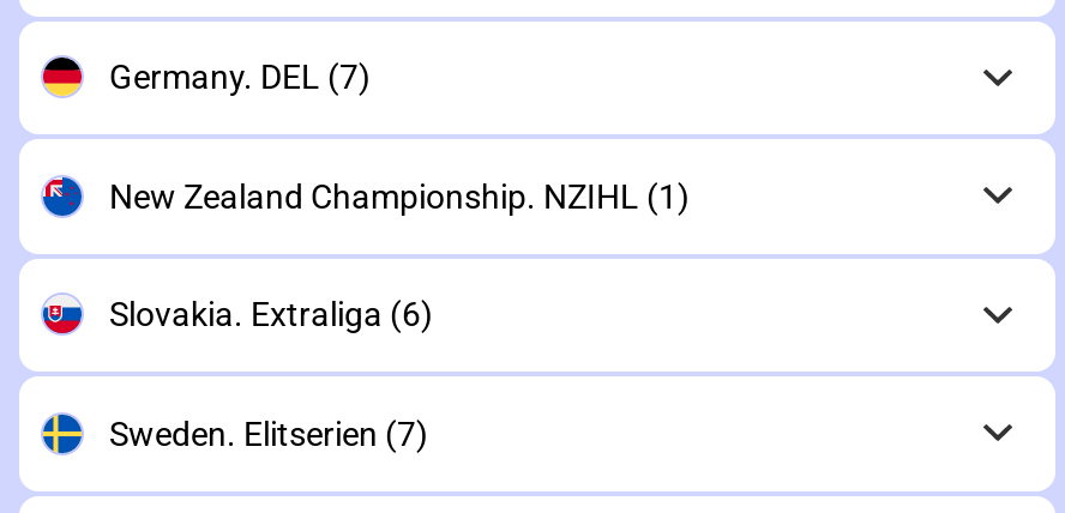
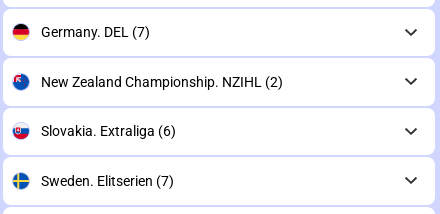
- New Zealand Championship. NZIHL (1)
+ New Zealand Championship. NZIHL (2)
